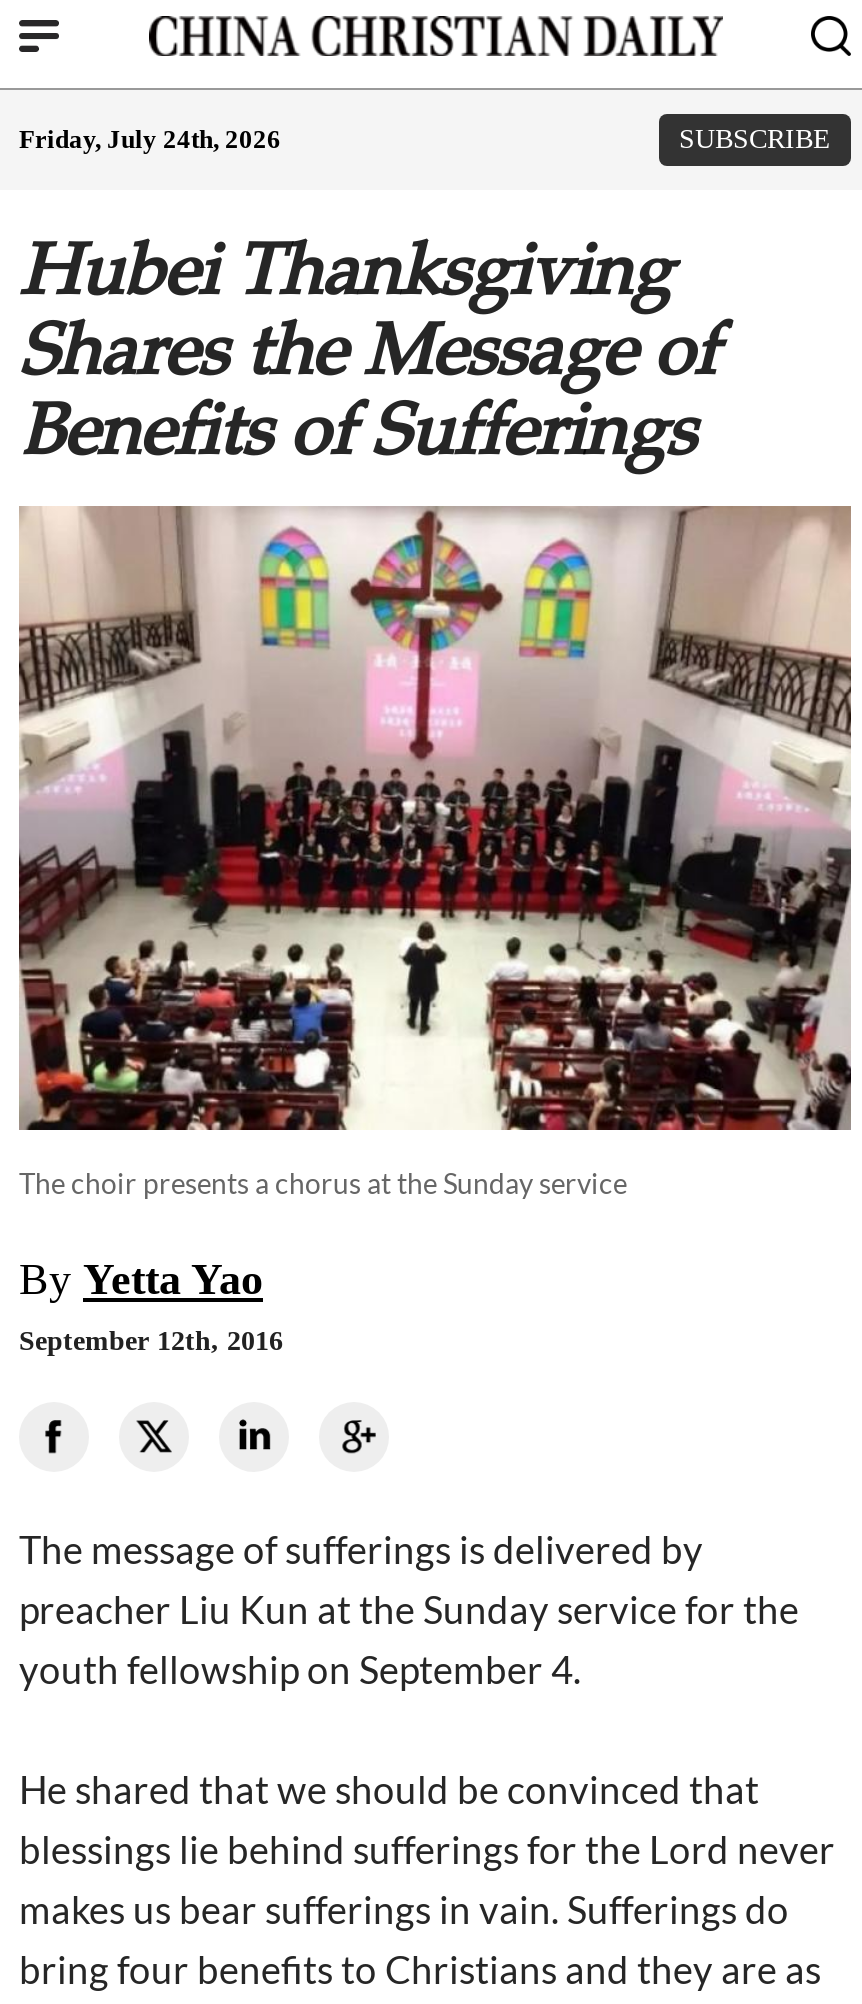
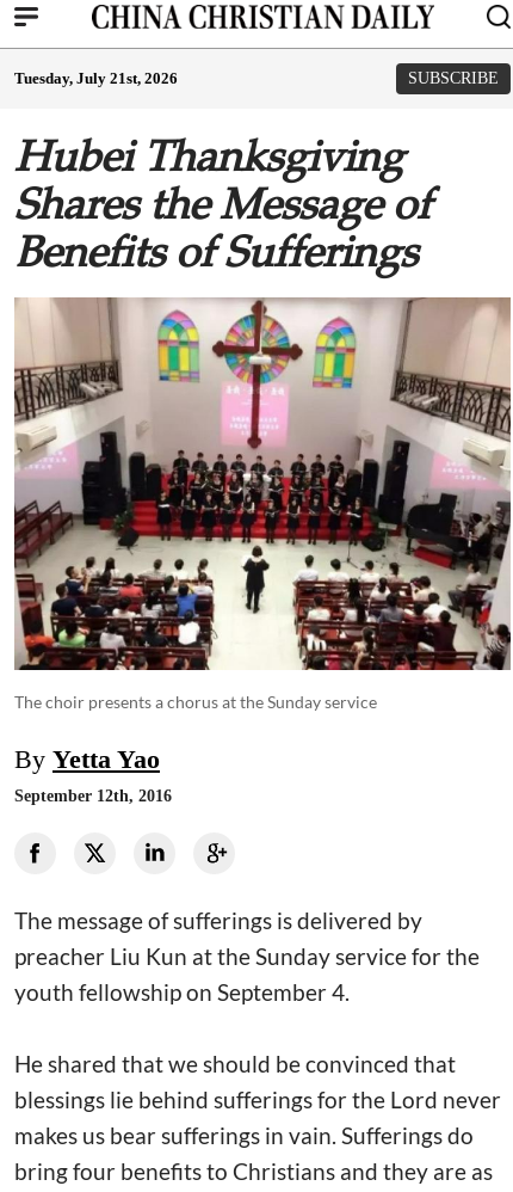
- Friday, July 24th, 2026
+ Tuesday, July 21st, 2026
